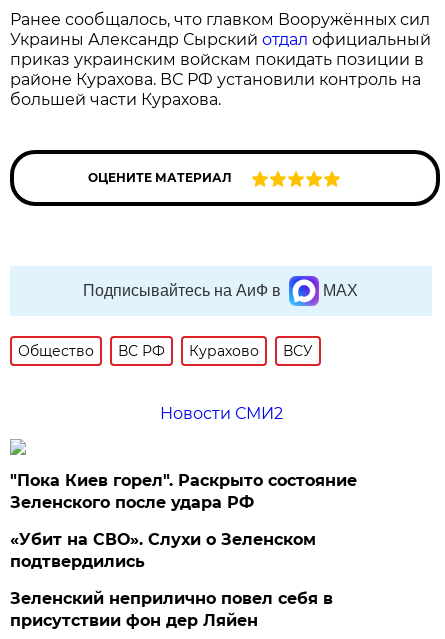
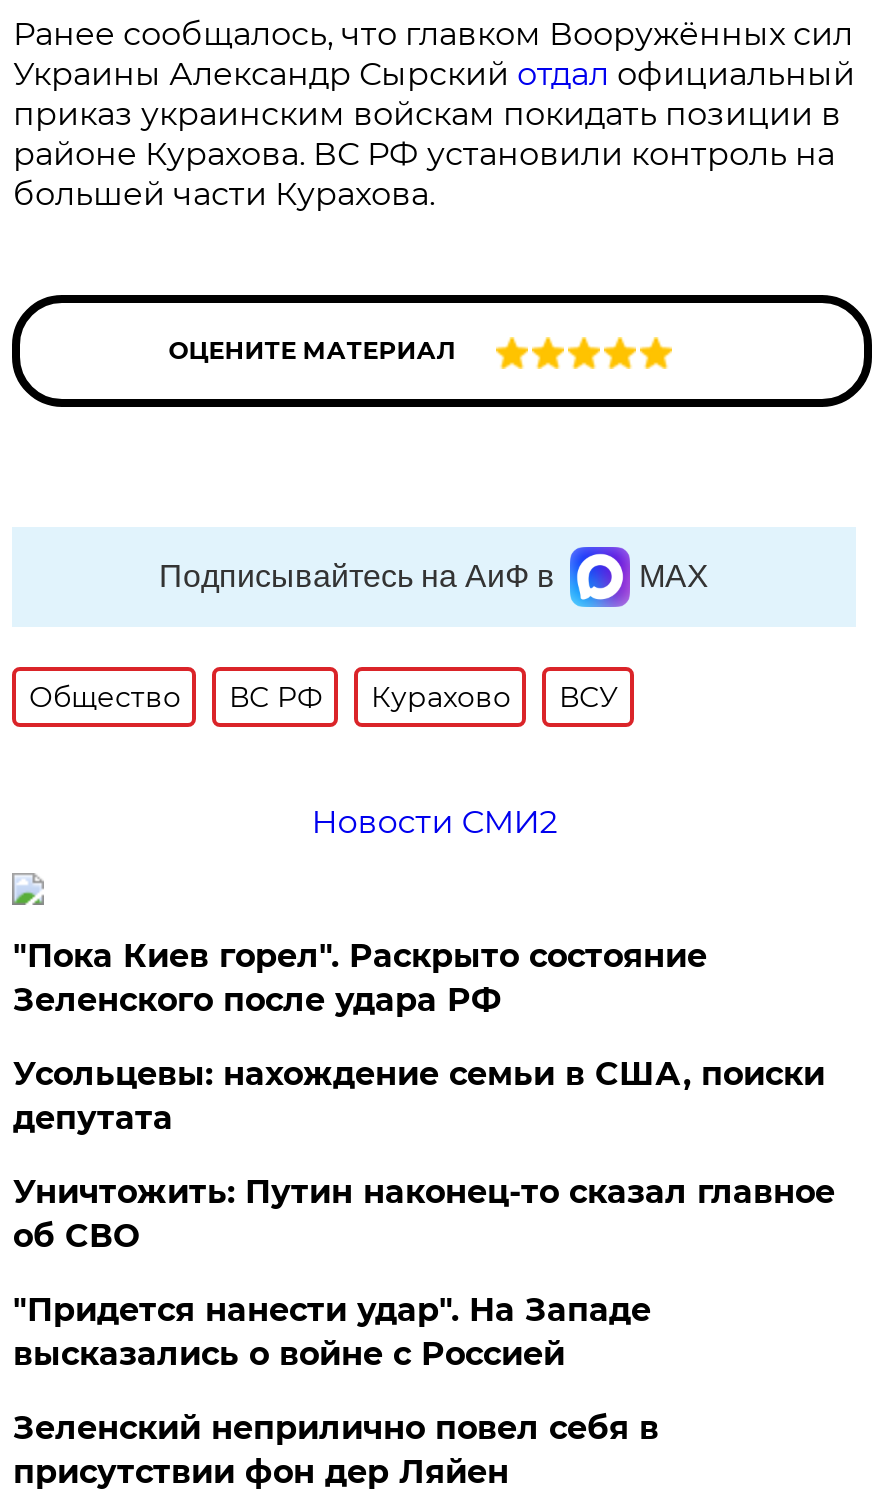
- «Убит на СВО». Слухи о Зеленском
- подтвердились
+ Усольцевы: нахождение семьи в США, поиски
+ депутата
+ Уничтожить: Путин наконец-то сказал главное
+ об СВО
+ "Придется нанести удар". На Западе
+ высказались о войне с Россией
